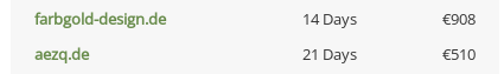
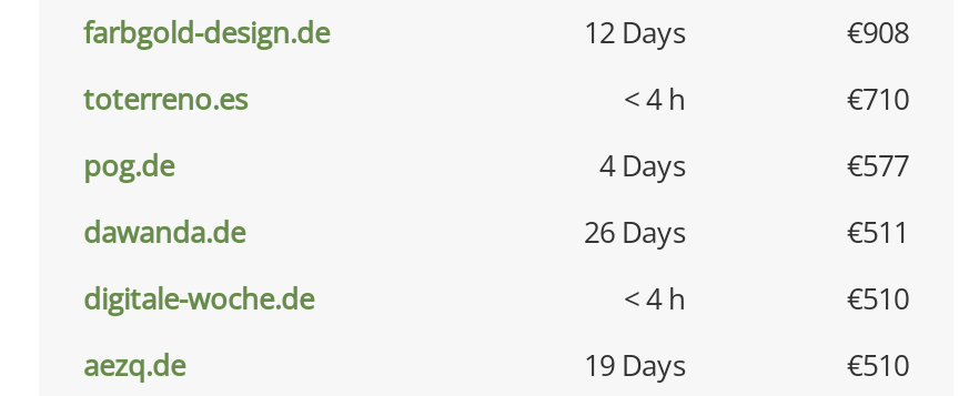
- 14 Days
+ 12 Days

+ toterreno.es
+ < 4 h
+ €710
+ pog.de
+ 4 Days
+ €577
+ dawanda.de
+ 26 Days
+ €511
+ digitale-woche.de
+ < 4 h
+ €510

- 21 Days
+ 19 Days
